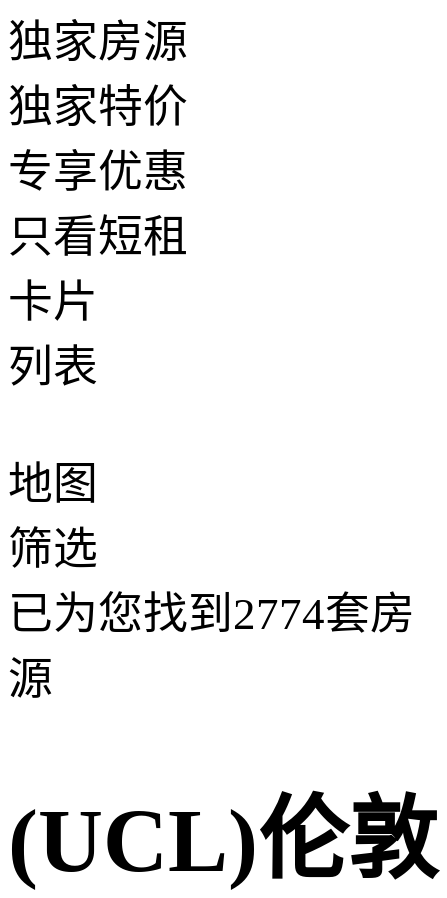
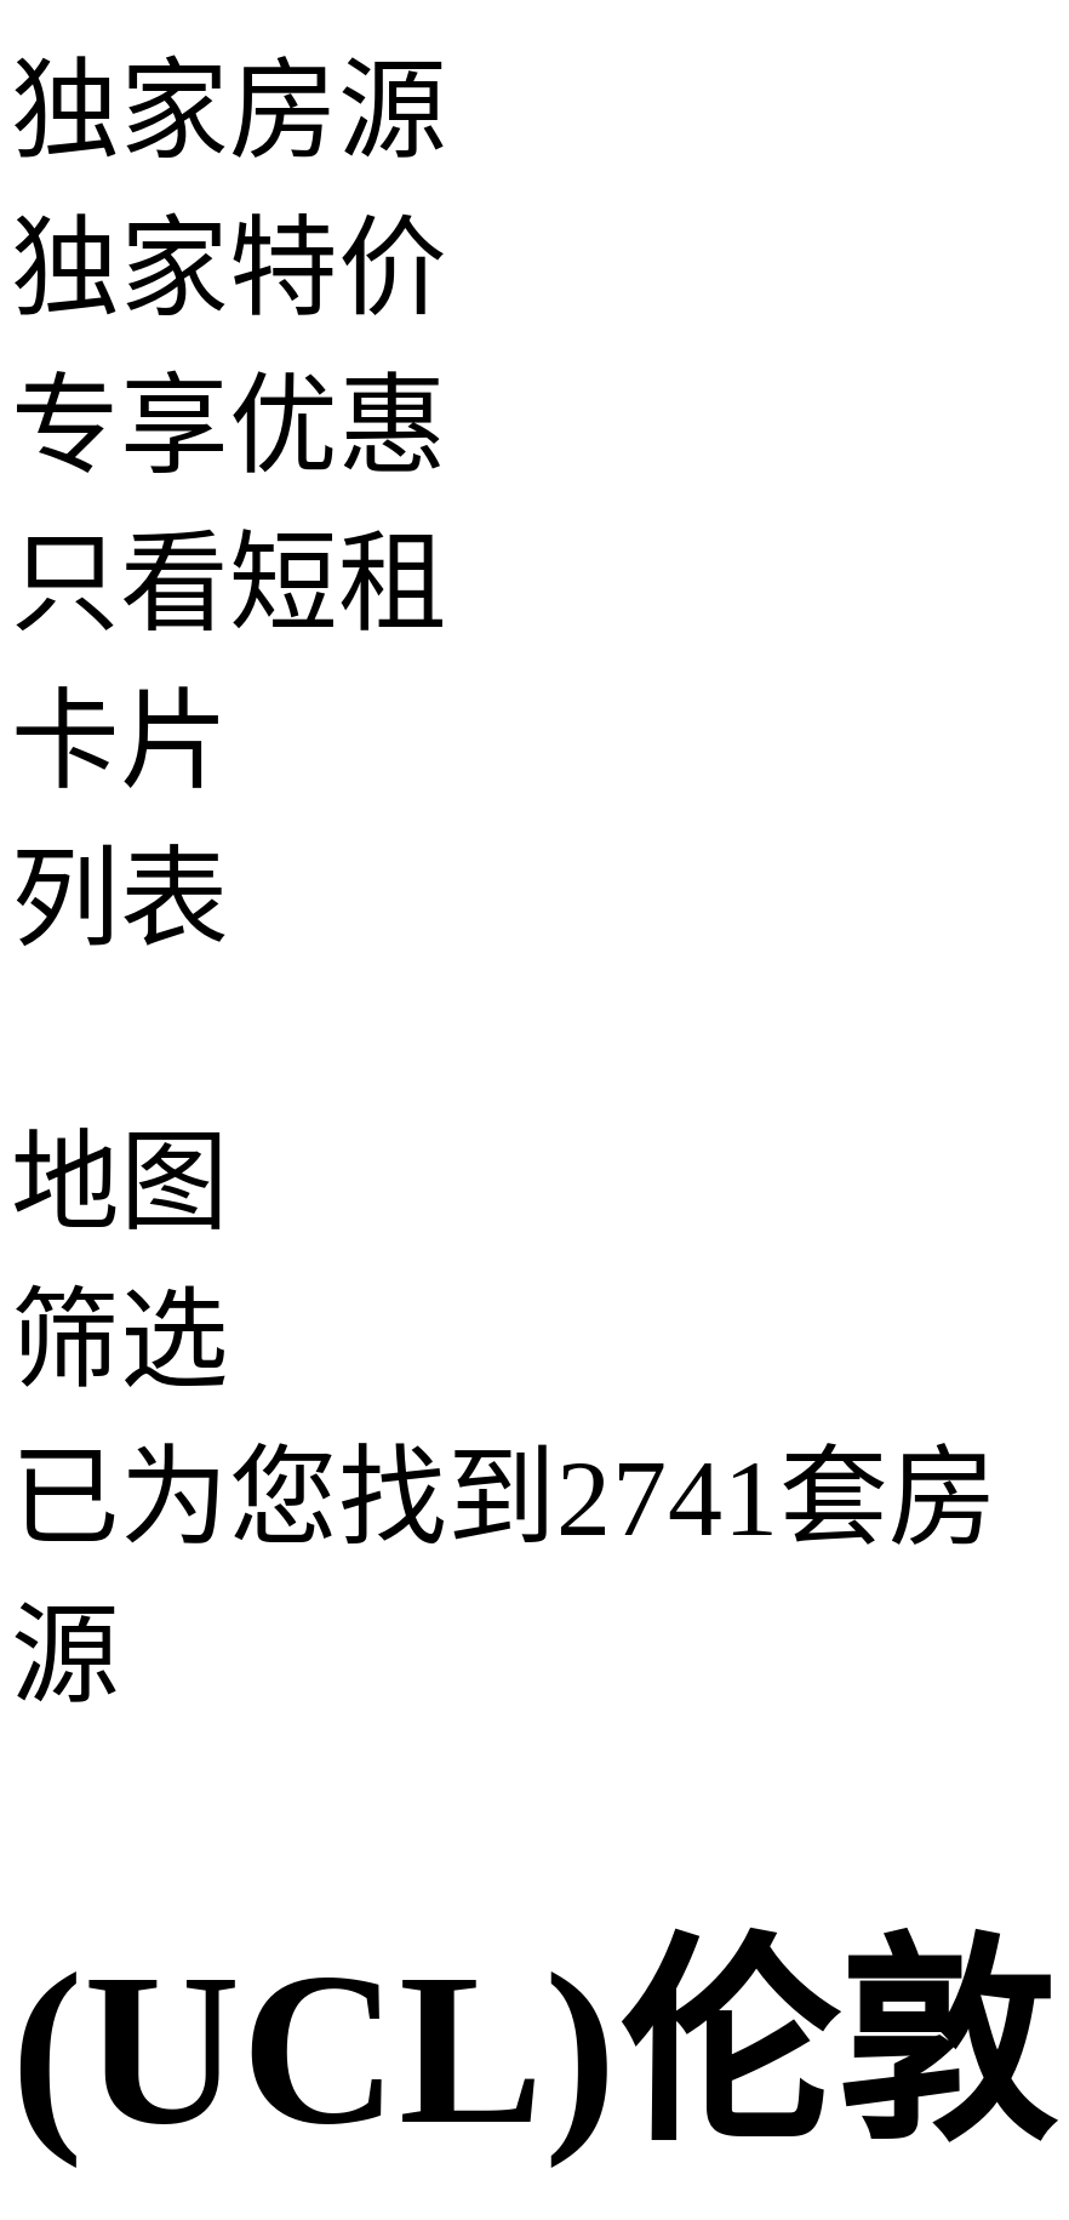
- 已为您找到2774套房
+ 已为您找到2741套房
